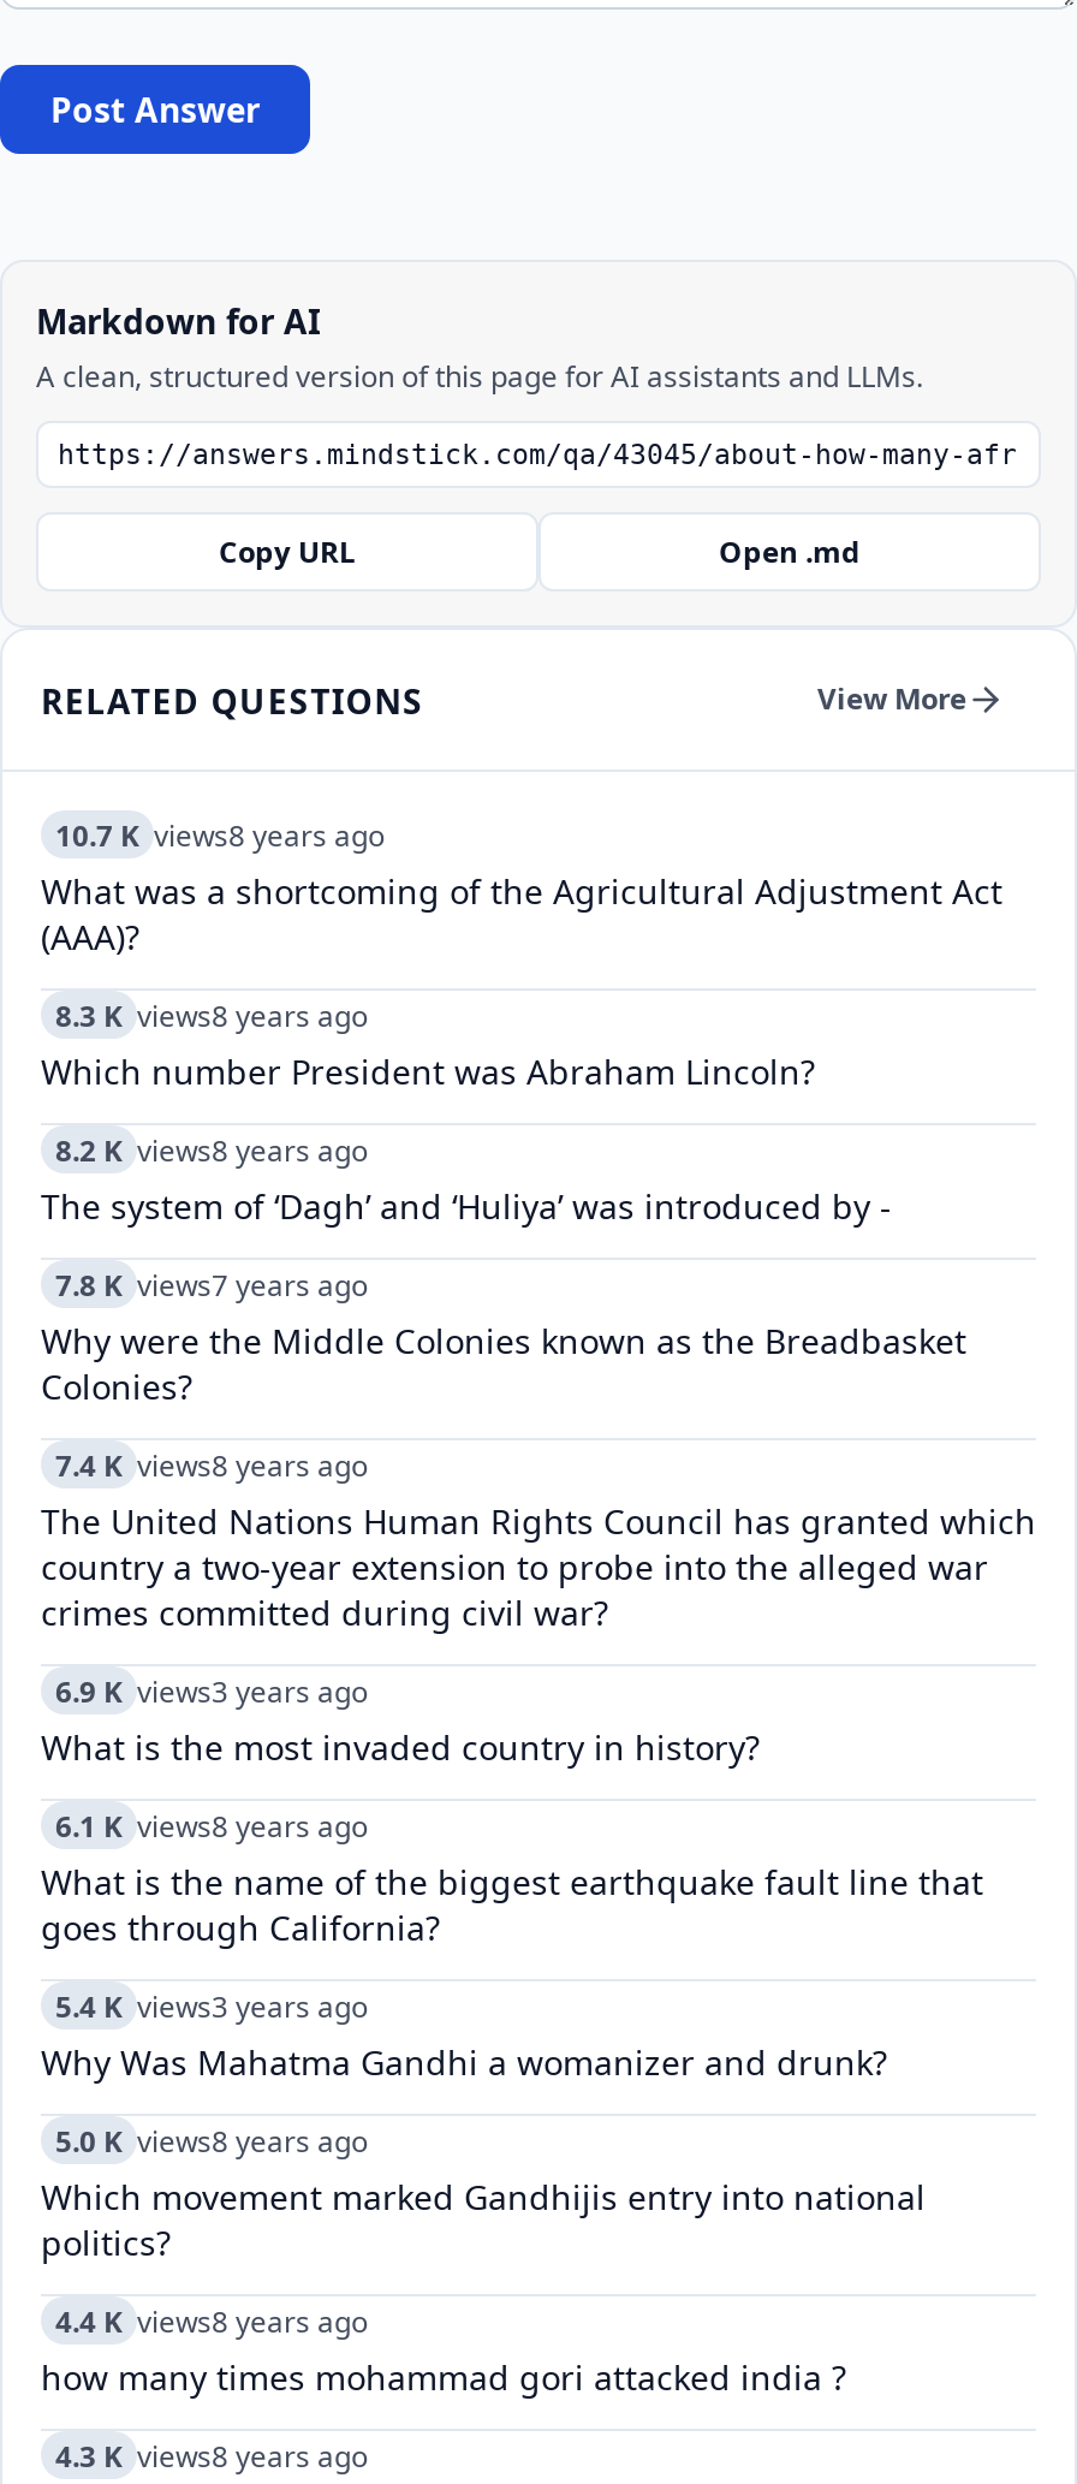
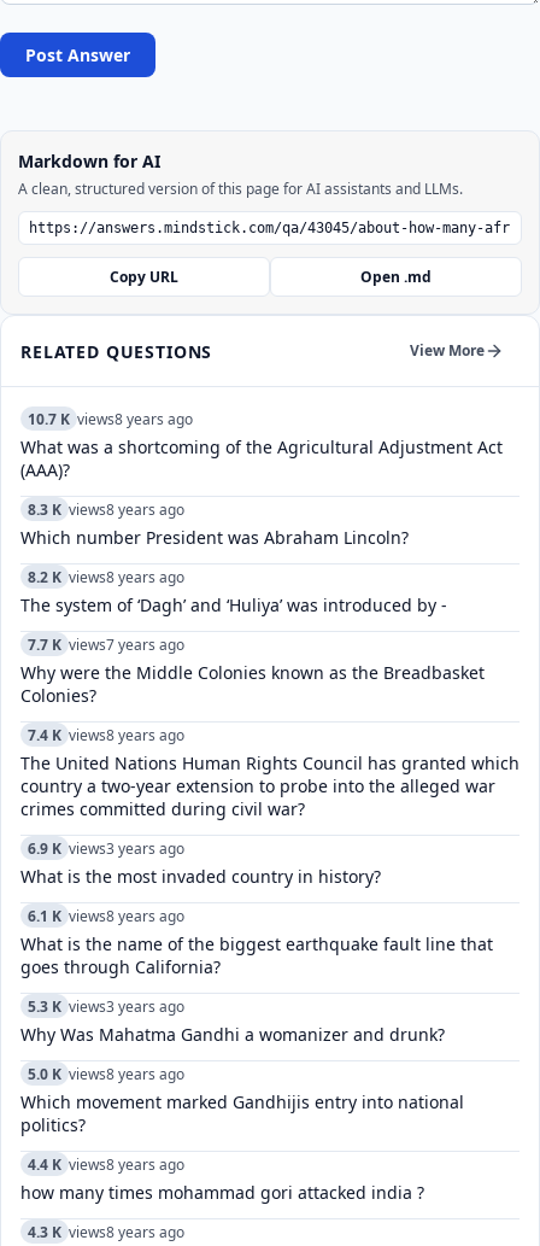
- 7.8 K views7 years ago
+ 7.7 K views7 years ago

- 5.4 K views3 years ago
+ 5.3 K views3 years ago
